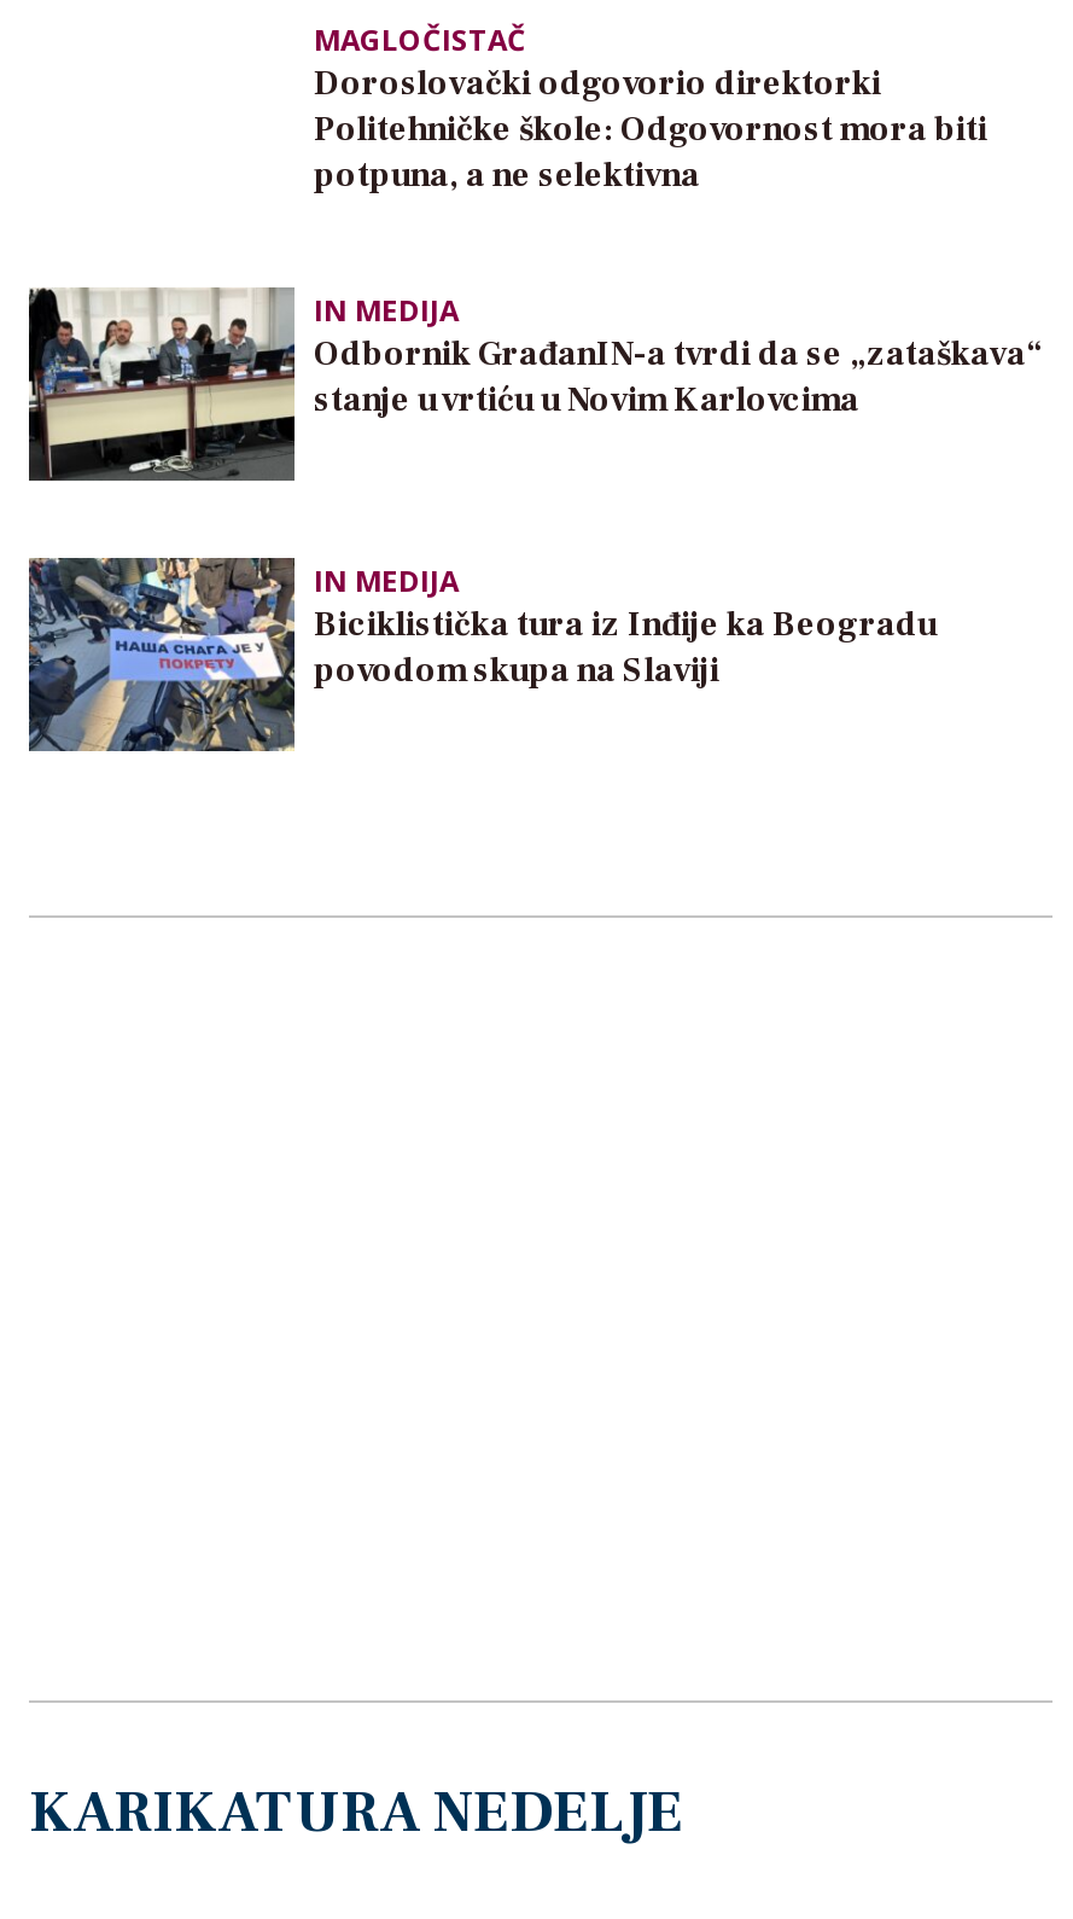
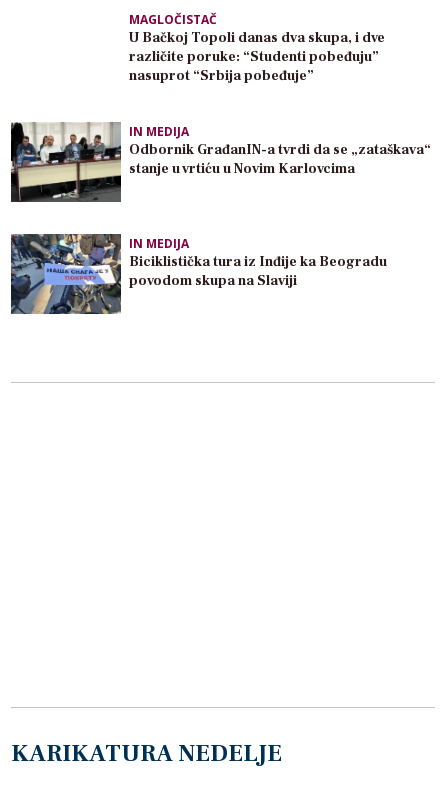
- Doroslovački odgovorio direktorki
- Politehničke škole: Odgovornost mora biti
- potpuna, a ne selektivna
+ U Bačkoj Topoli danas dva skupa, i dve
+ različite poruke: “Studenti pobeđuju”
+ nasuprot “Srbija pobeđuje”
